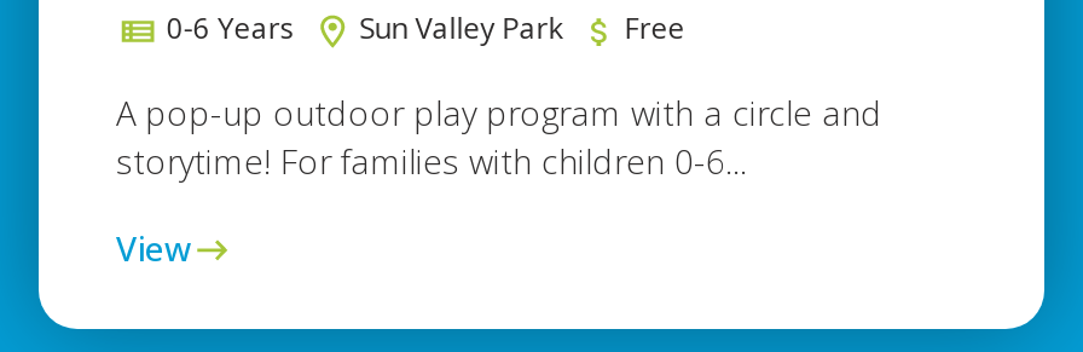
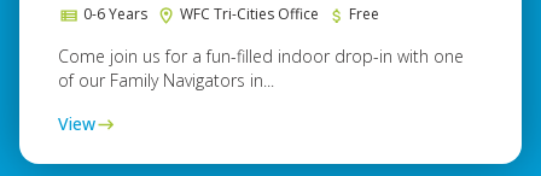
- Sun Valley Park
+ WFC Tri-Cities Office

- A pop-up outdoor play program with a circle and
- storytime! For families with children 0-6...
+ Come join us for a fun-filled indoor drop-in with one
+ of our Family Navigators in...
